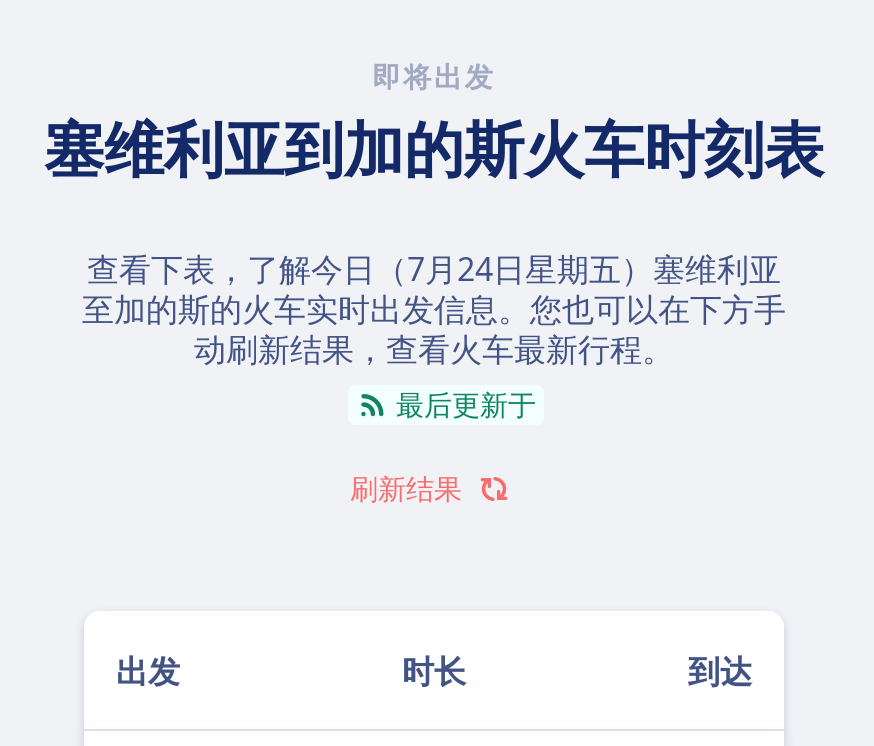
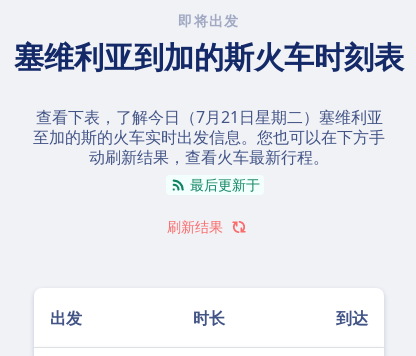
- 查看下表，了解今日（7月24日星期五）塞维利亚
+ 查看下表，了解今日（7月21日星期二）塞维利亚
